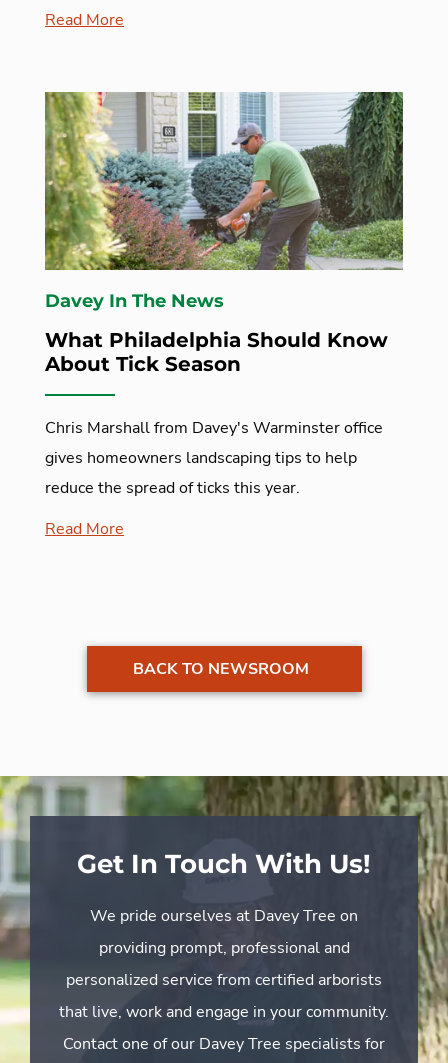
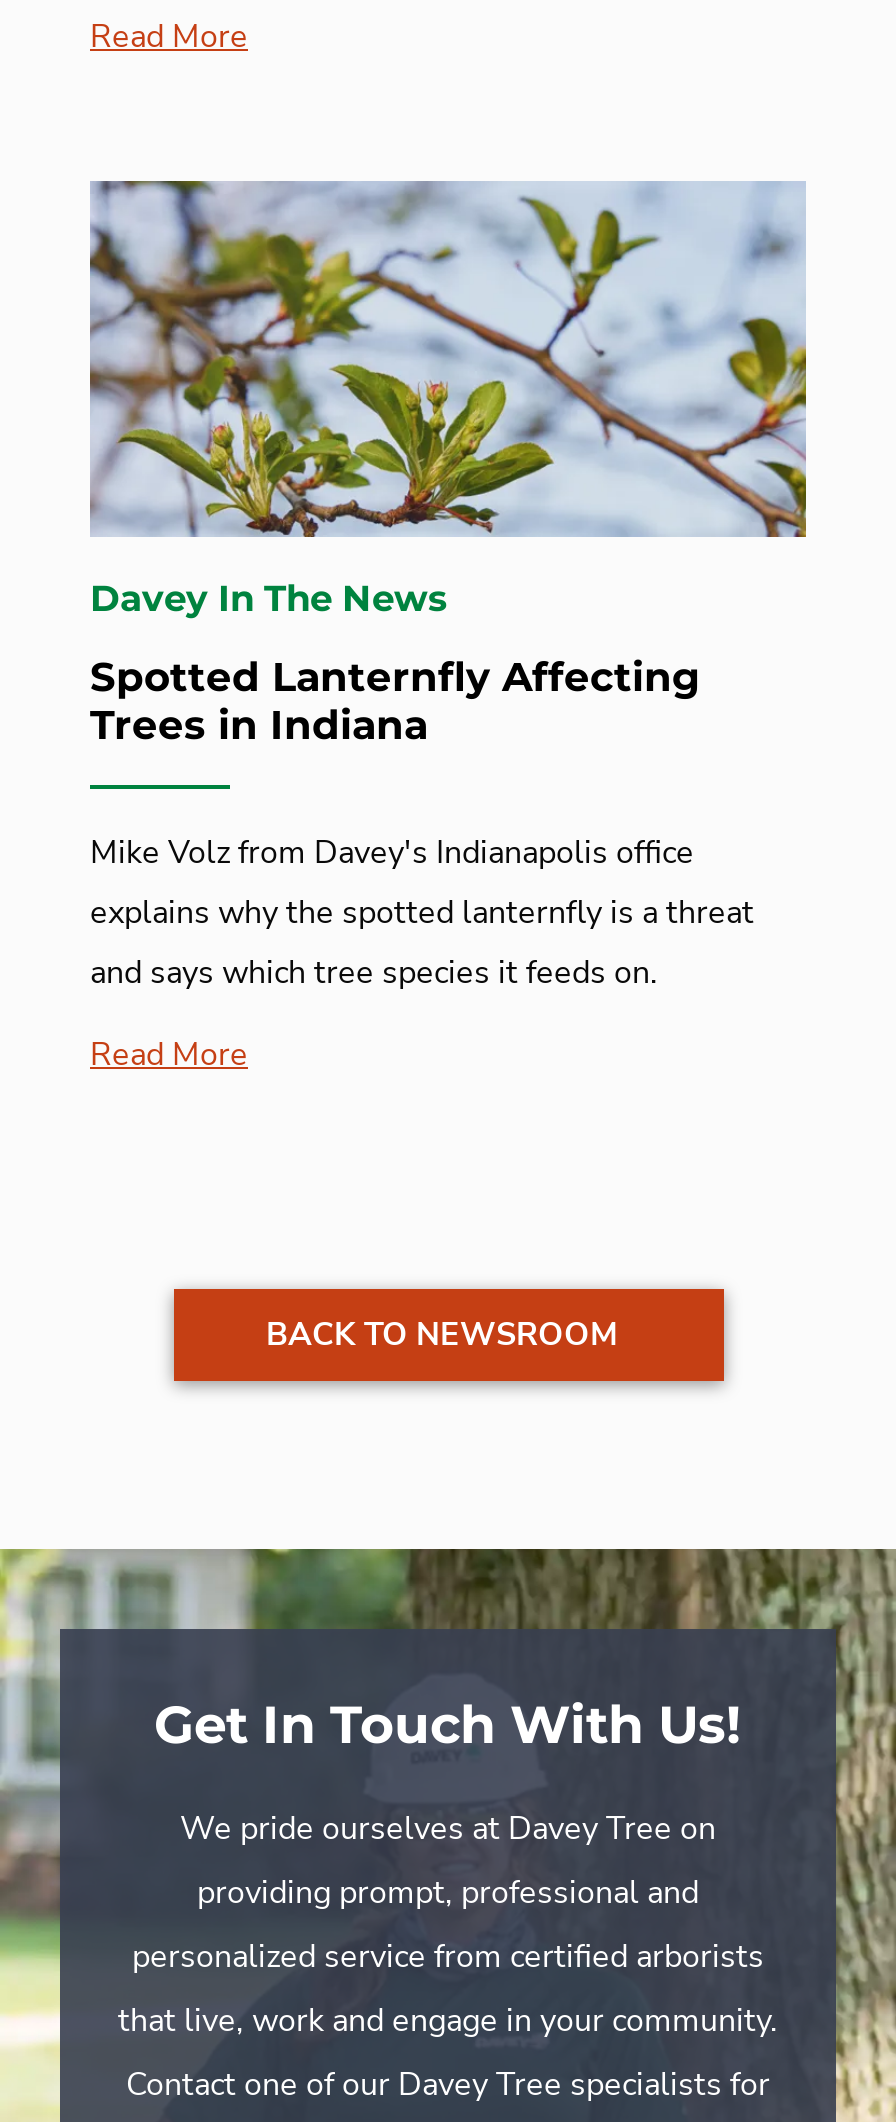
- [image]
+ [image]

- What Philadelphia Should Know
- About Tick Season
+ Spotted Lanternfly Affecting
+ Trees in Indiana

- Chris Marshall from Davey's Warminster office
- gives homeowners landscaping tips to help
- reduce the spread of ticks this year.
+ Mike Volz from Davey's Indianapolis office
+ explains why the spotted lanternfly is a threat
+ and says which tree species it feeds on.
